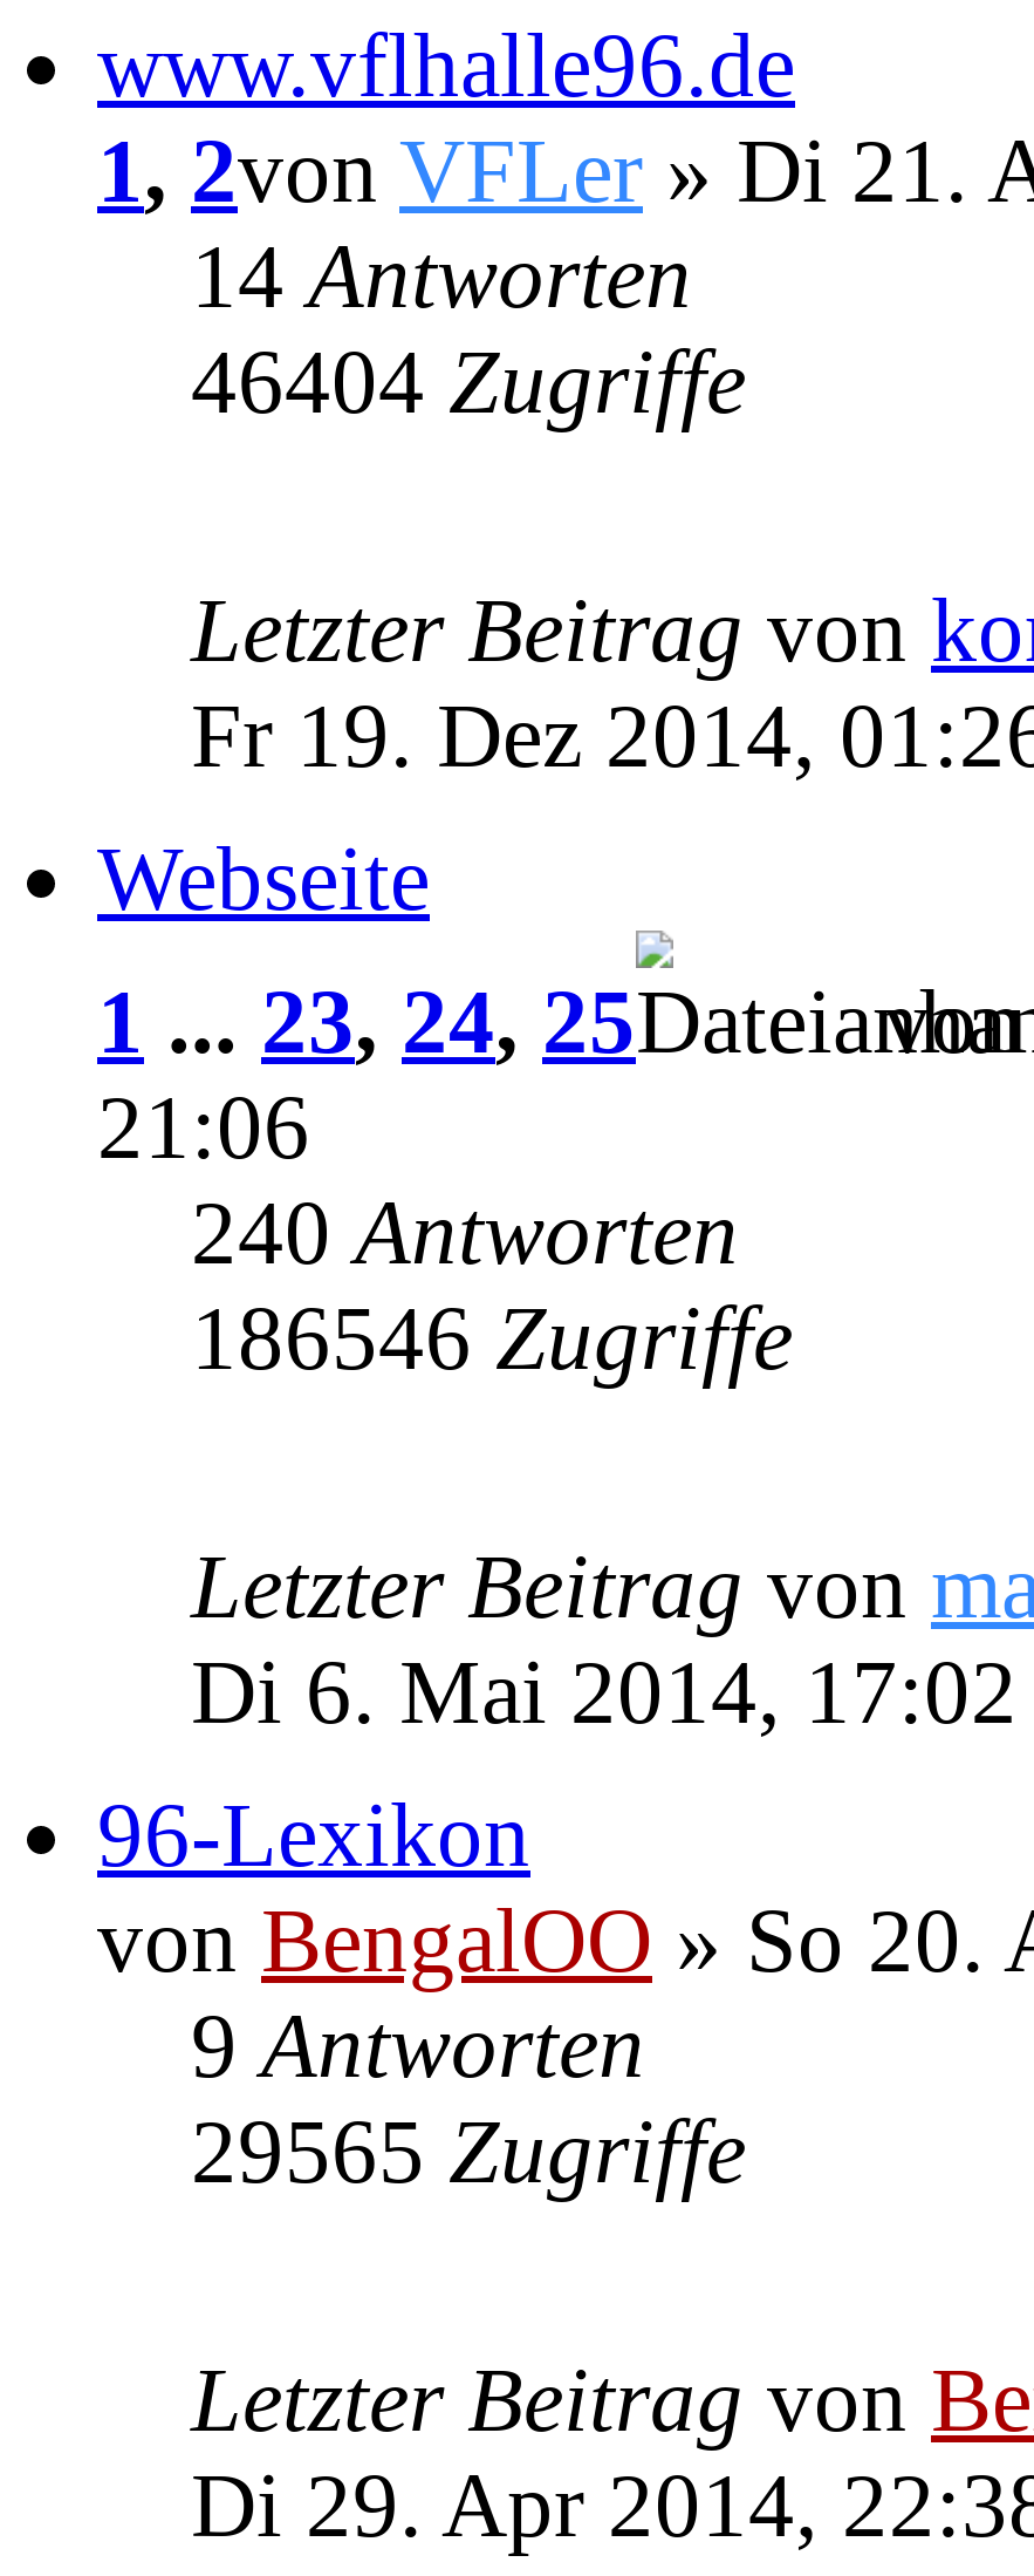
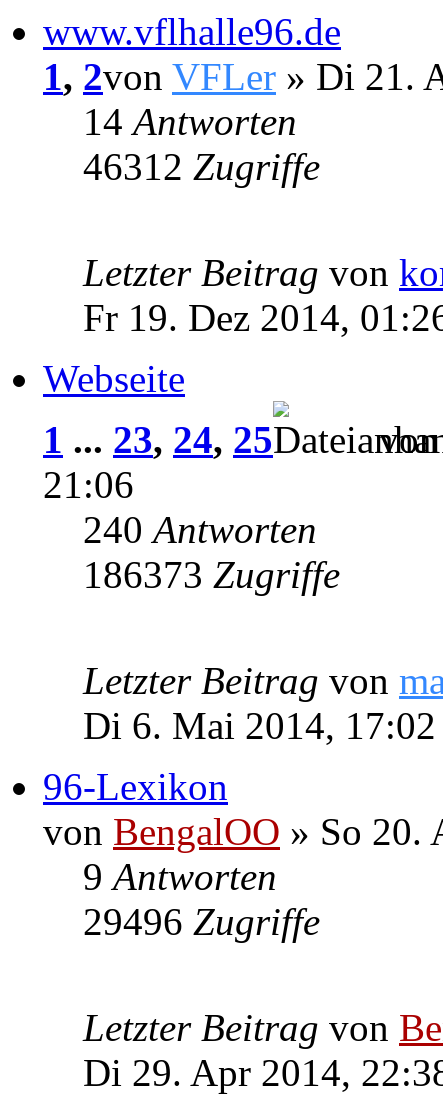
- 46404 Zugriffe
+ 46312 Zugriffe

- 186546 Zugriffe
+ 186373 Zugriffe

- 29565 Zugriffe
+ 29496 Zugriffe
